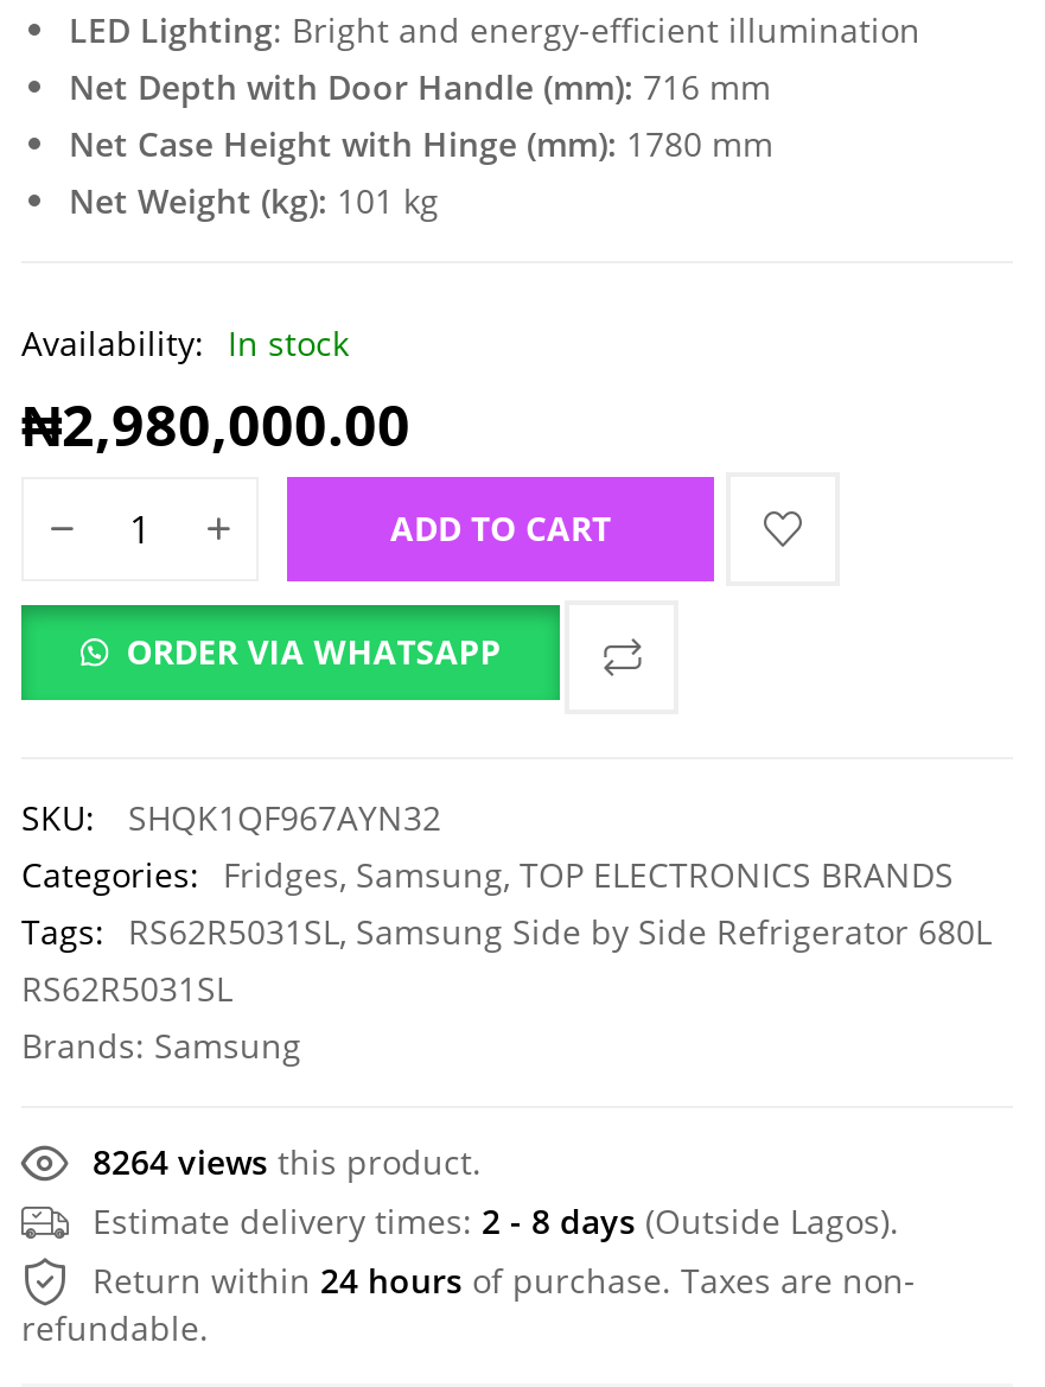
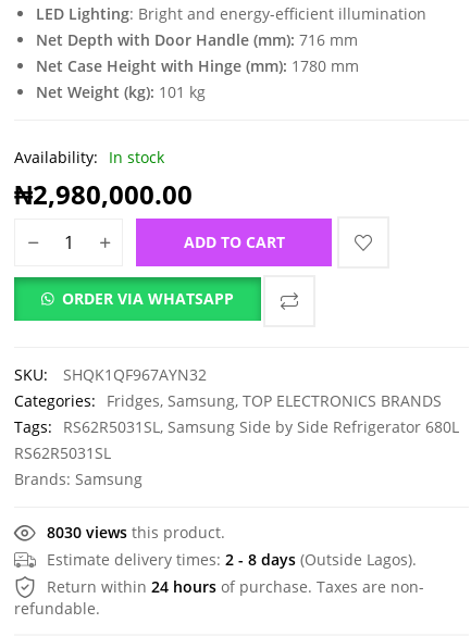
- 8264 views this product.
+ 8030 views this product.
